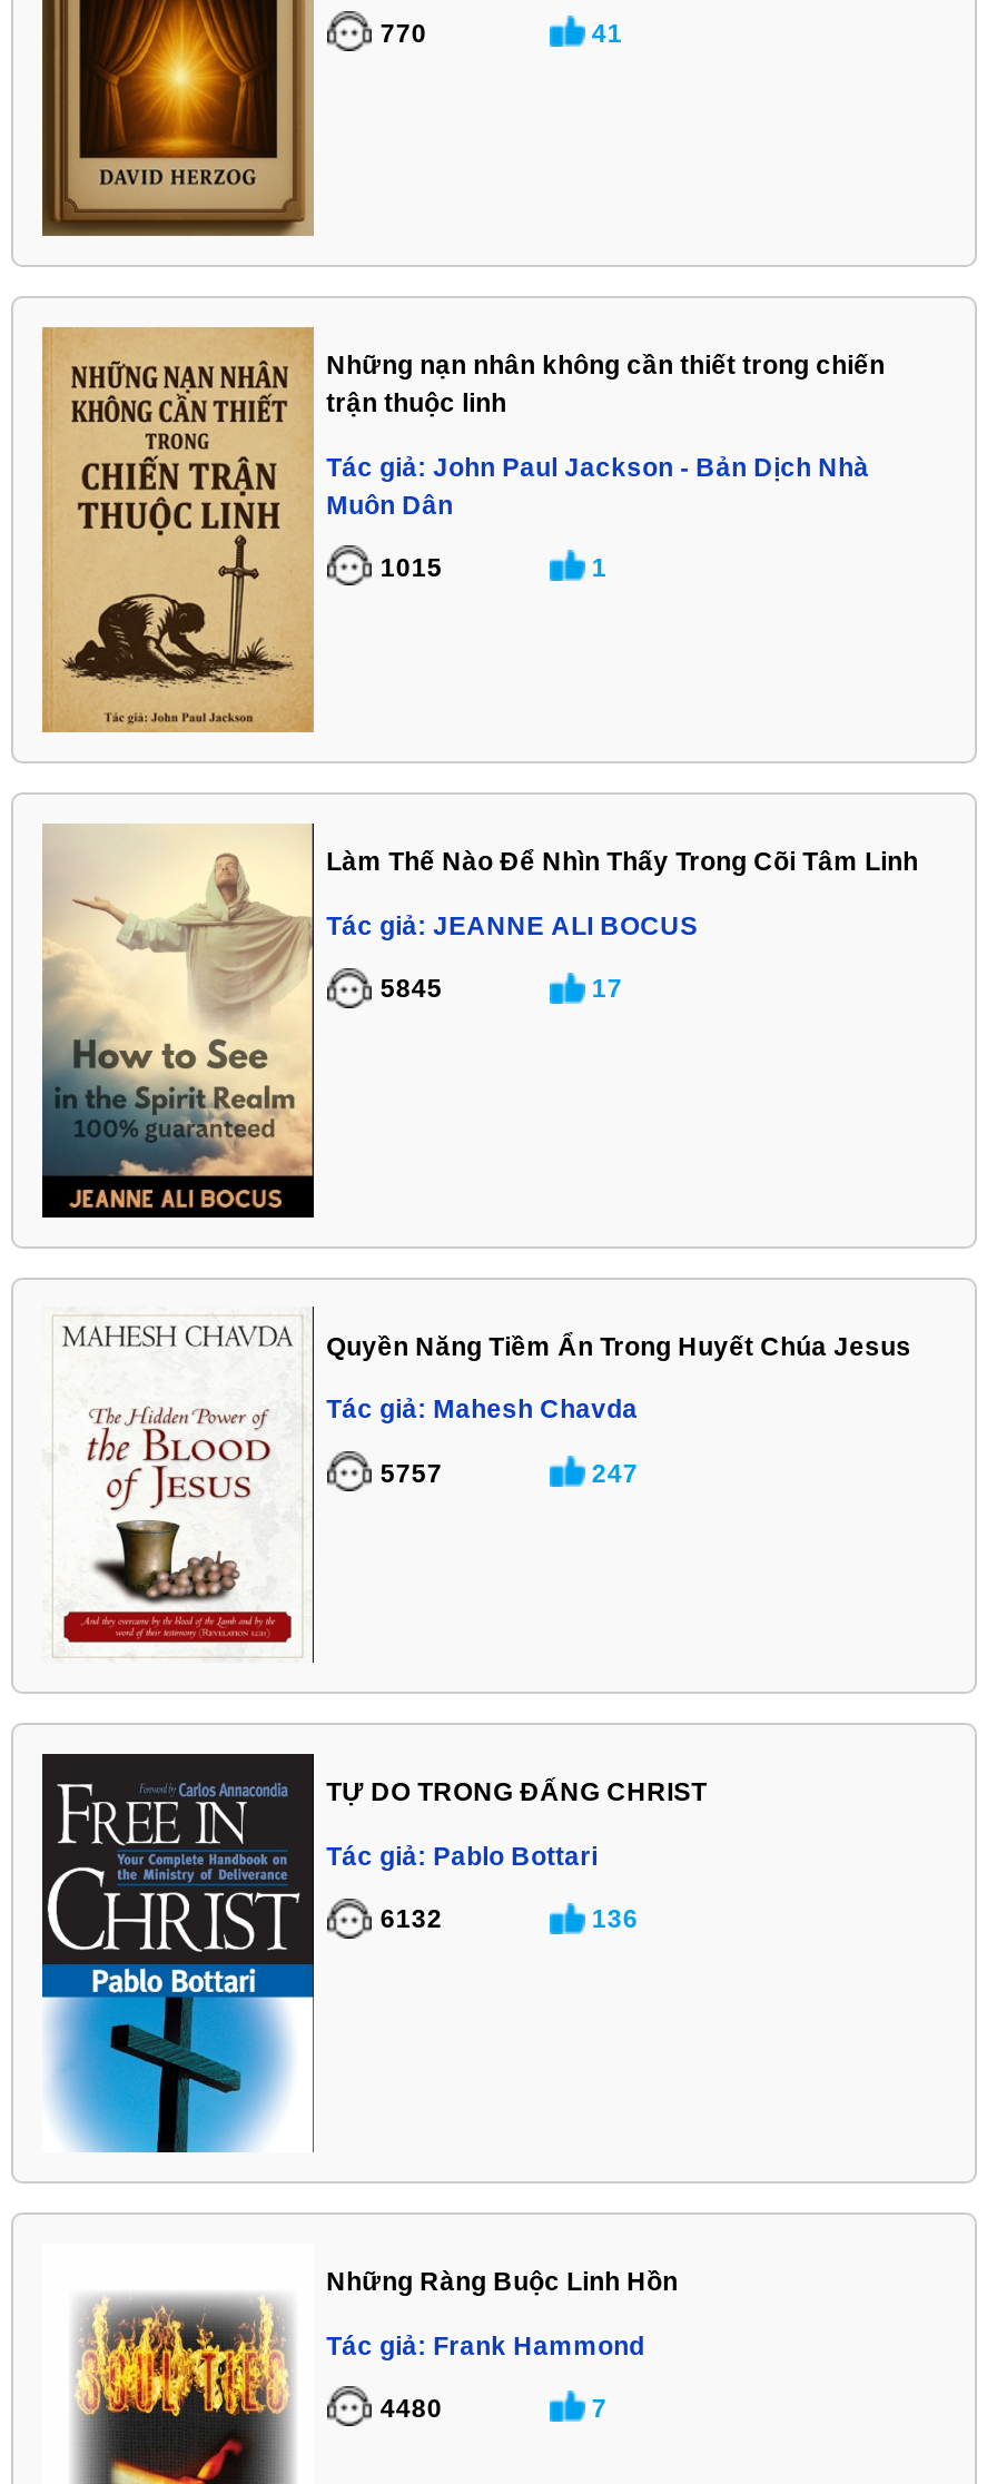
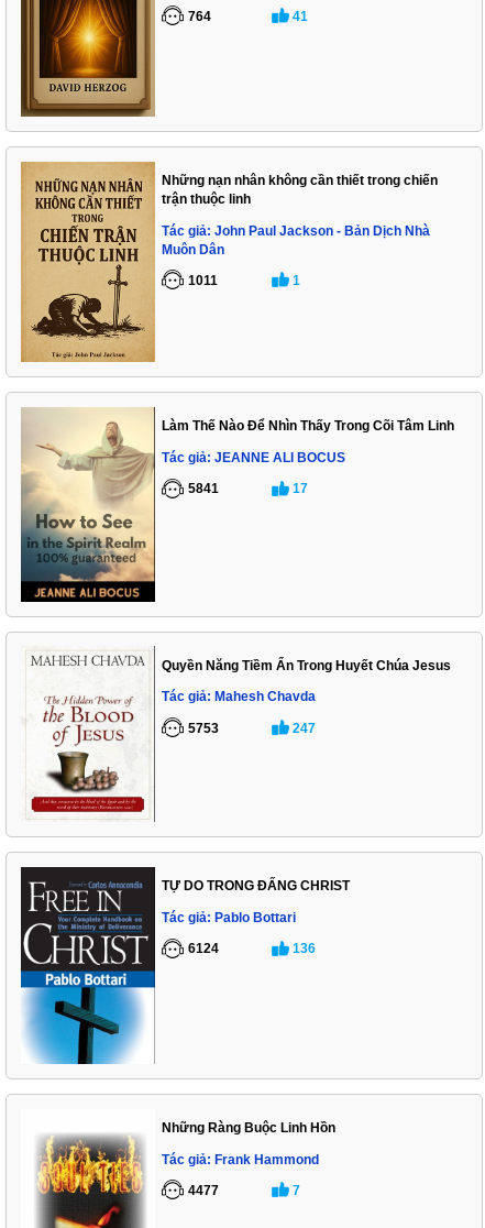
- 770
+ 764

- 1015
+ 1011

- 5845
+ 5841

- 5757
+ 5753

- 6132
+ 6124

- 4480
+ 4477
